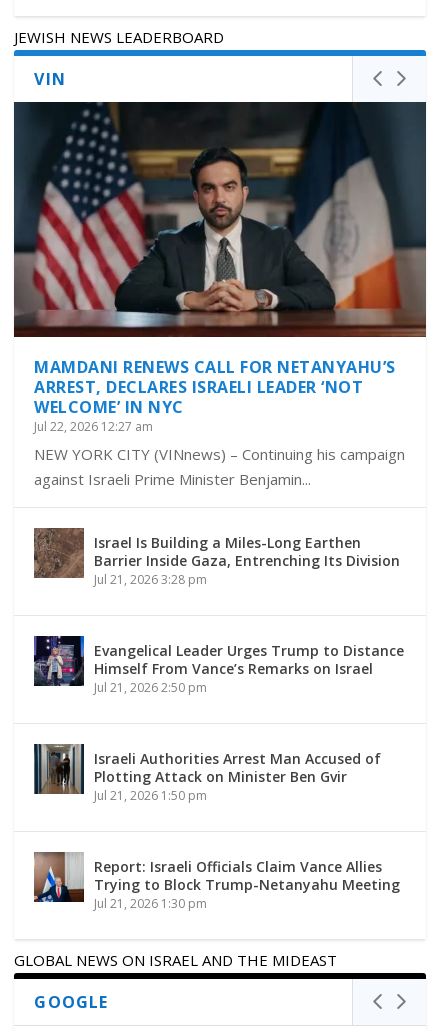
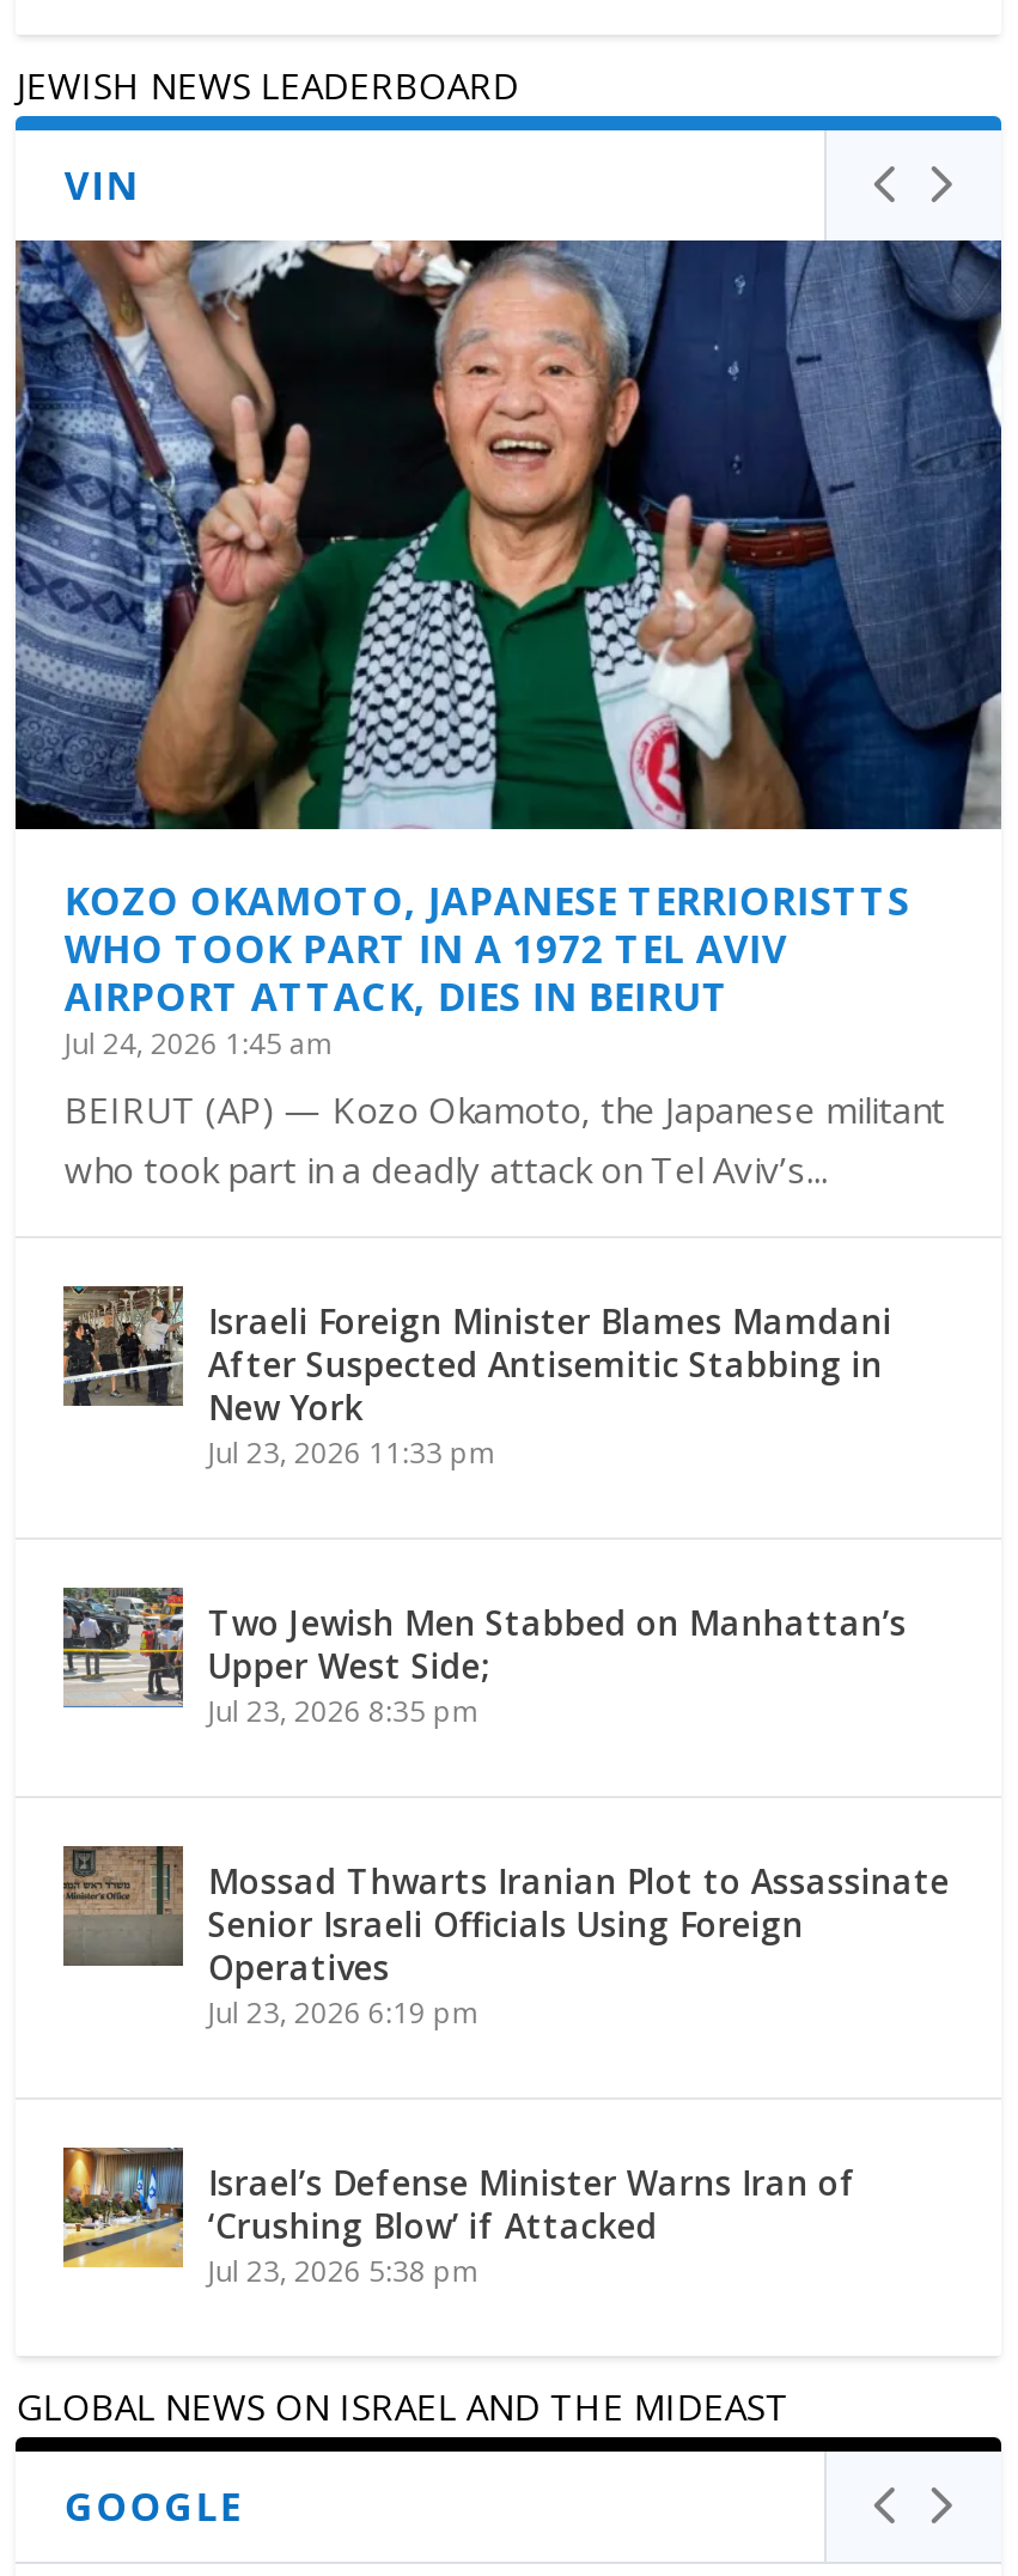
- [image]
- MAMDANI RENEWS CALL FOR NETANYAHU’S
- ARREST, DECLARES ISRAELI LEADER ‘NOT
- WELCOME’ IN NYC
- Jul 22, 2026 12:27 am
- NEW YORK CITY (VINnews) – Continuing his campaign
- against Israeli Prime Minister Benjamin...
+ [image]
+ KOZO OKAMOTO, JAPANESE TERRIORISTTS
+ WHO TOOK PART IN A 1972 TEL AVIV
+ AIRPORT ATTACK, DIES IN BEIRUT
+ Jul 24, 2026 1:45 am
+ BEIRUT (AP) — Kozo Okamoto, the Japanese militant
+ who took part in a deadly attack on Tel Aviv’s...

- [image]
- Israel Is Building a Miles-Long Earthen
- Barrier Inside Gaza, Entrenching Its Division
- Jul 21, 2026 3:28 pm
+ [image]
+ Israeli Foreign Minister Blames Mamdani
+ After Suspected Antisemitic Stabbing in
+ New York
+ Jul 23, 2026 11:33 pm

- [image]
- Evangelical Leader Urges Trump to Distance
- Himself From Vance’s Remarks on Israel
- Jul 21, 2026 2:50 pm
+ [image]
+ Two Jewish Men Stabbed on Manhattan’s
+ Upper West Side;
+ Jul 23, 2026 8:35 pm

- [image]
- Israeli Authorities Arrest Man Accused of
- Plotting Attack on Minister Ben Gvir
- Jul 21, 2026 1:50 pm
+ [image]
+ Mossad Thwarts Iranian Plot to Assassinate
+ Senior Israeli Officials Using Foreign
+ Operatives
+ Jul 23, 2026 6:19 pm

- [image]
- Report: Israeli Officials Claim Vance Allies
- Trying to Block Trump-Netanyahu Meeting
- Jul 21, 2026 1:30 pm
+ [image]
+ Israel’s Defense Minister Warns Iran of
+ ‘Crushing Blow’ if Attacked
+ Jul 23, 2026 5:38 pm
